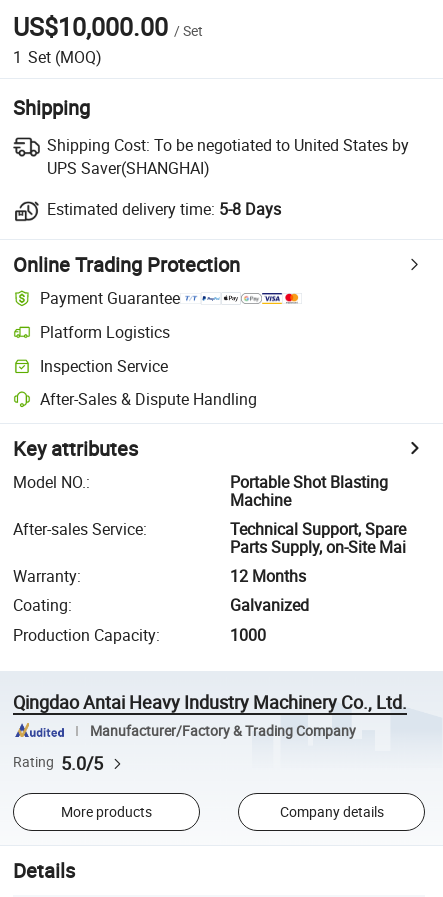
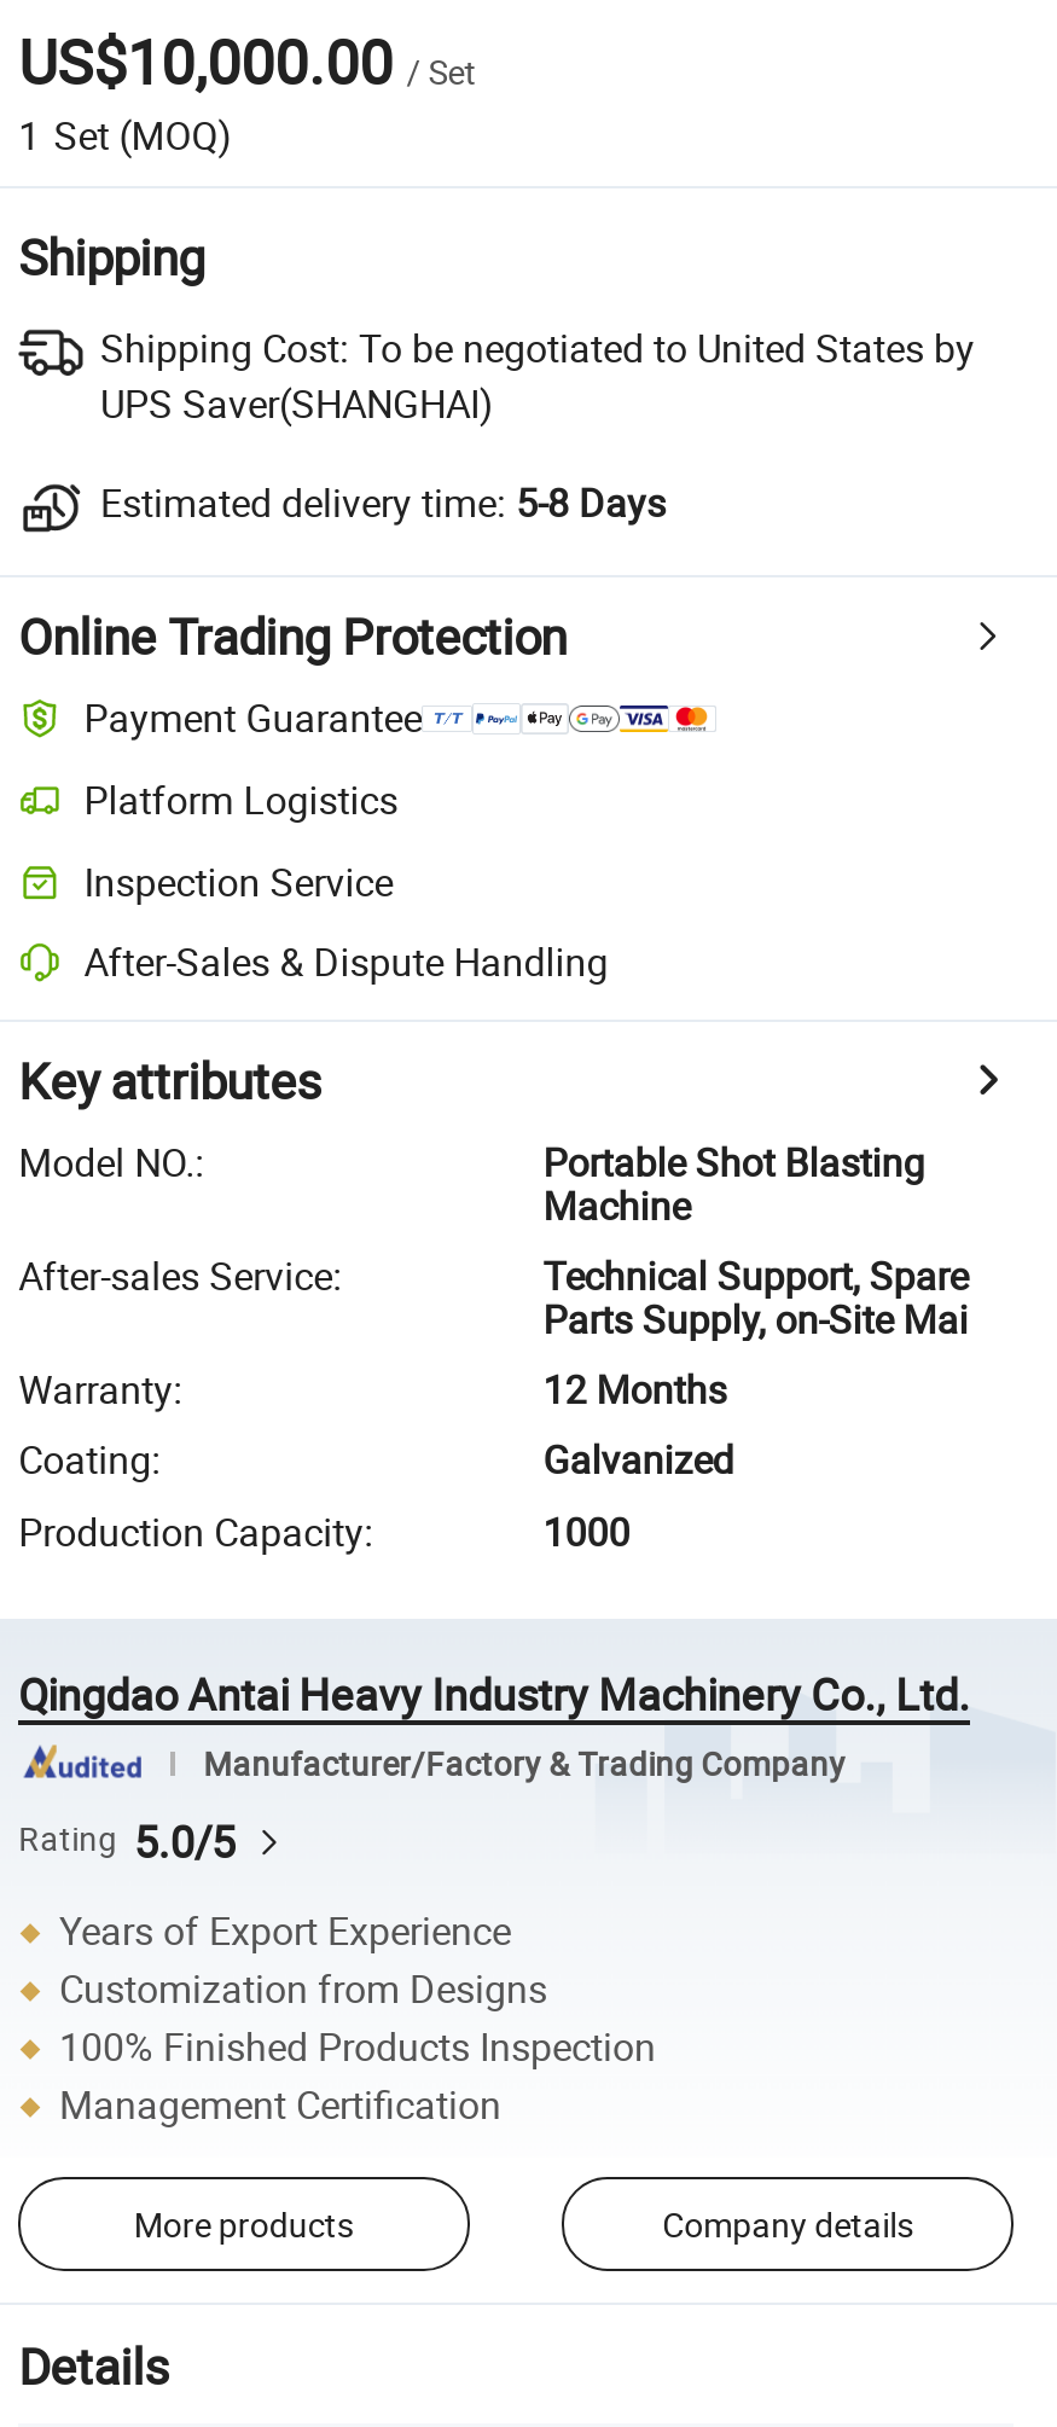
+ Years of Export Experience
+ Customization from Designs
+ 100% Finished Products Inspection
+ Management Certification
